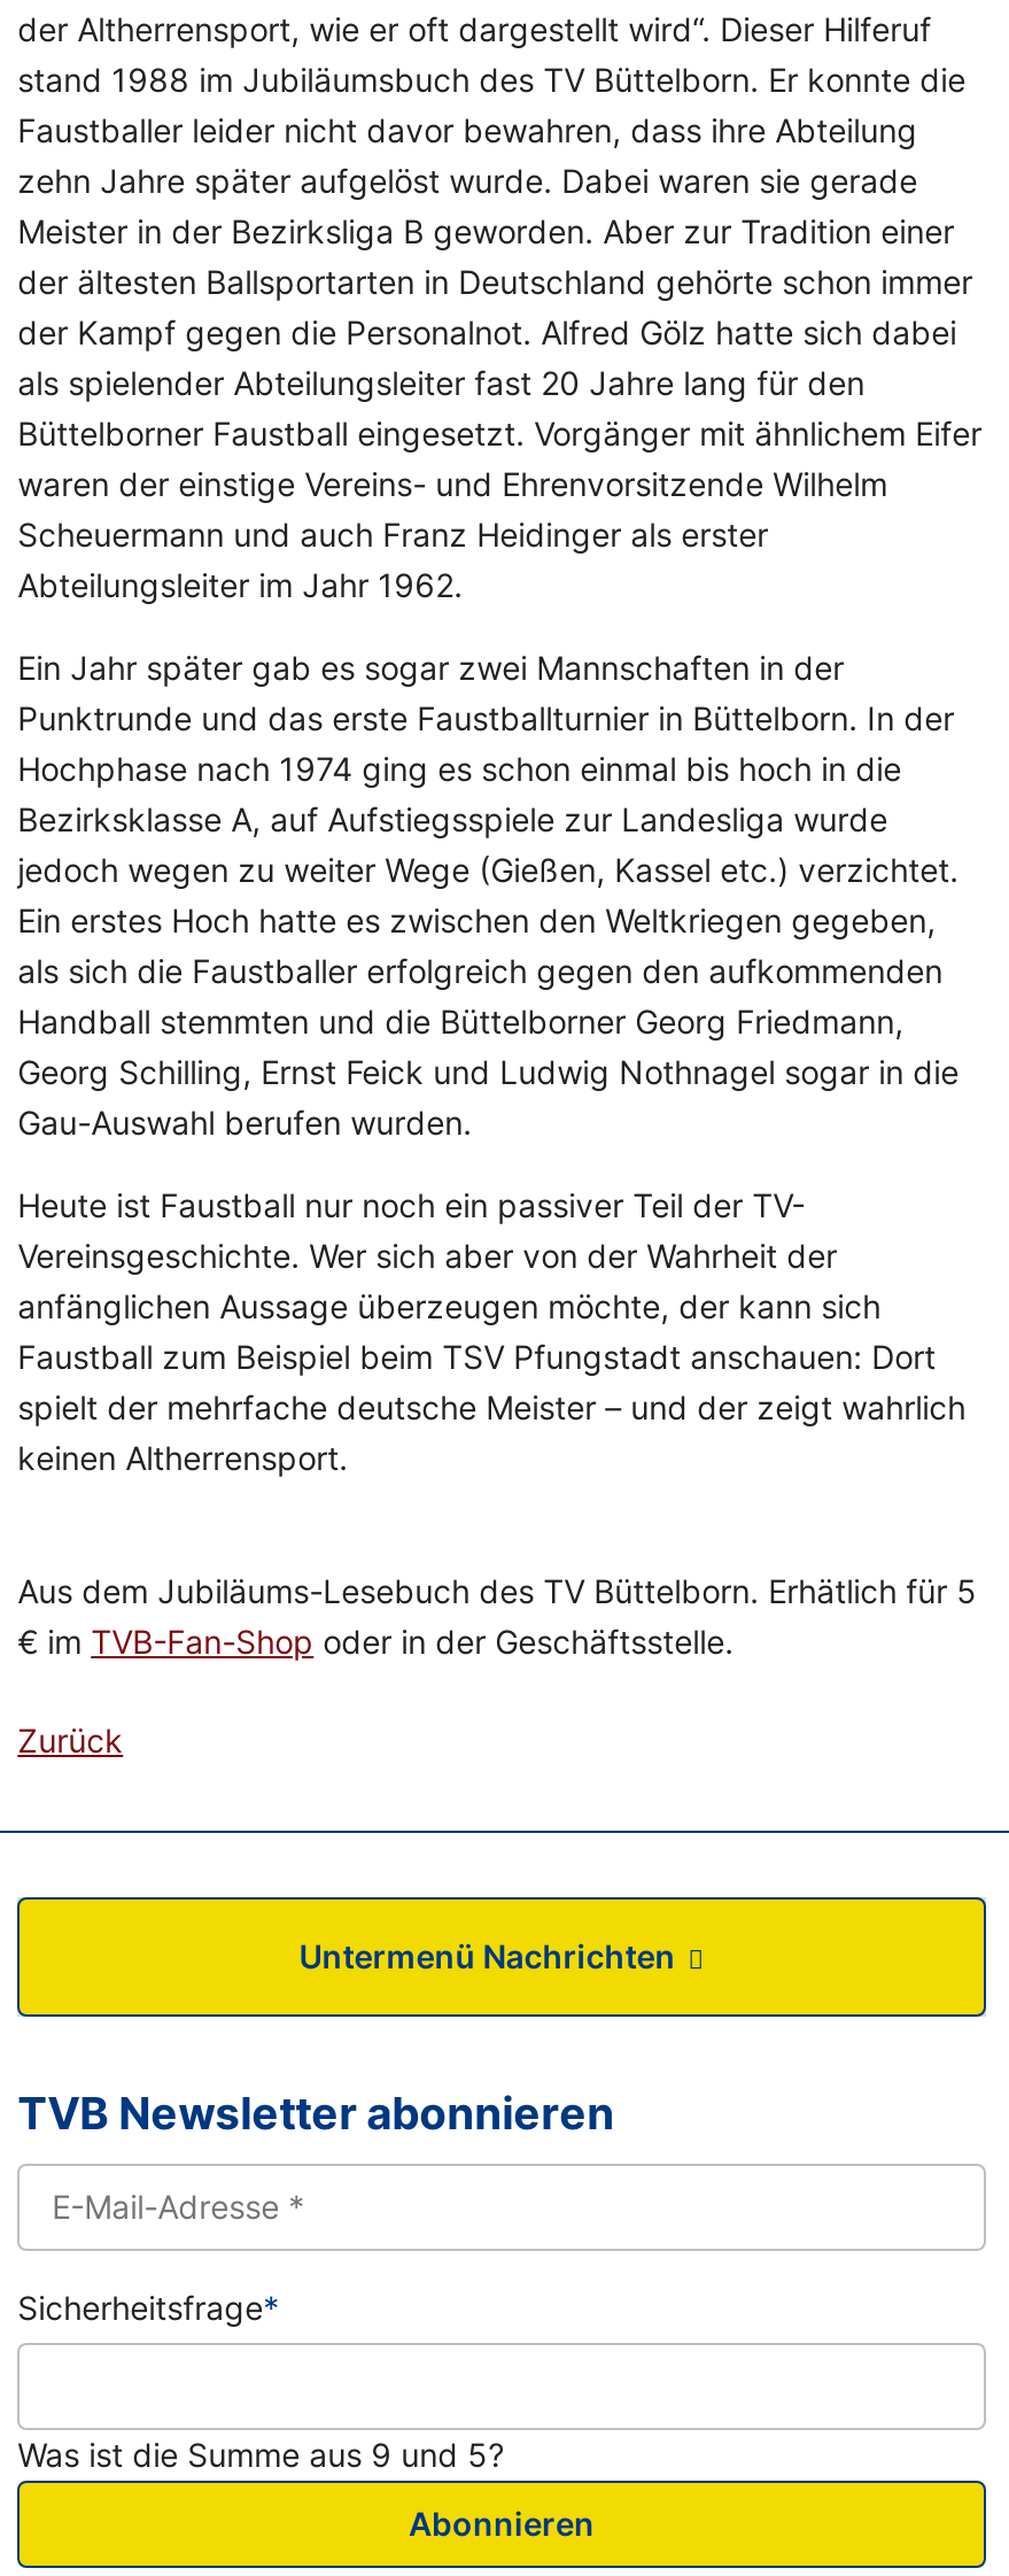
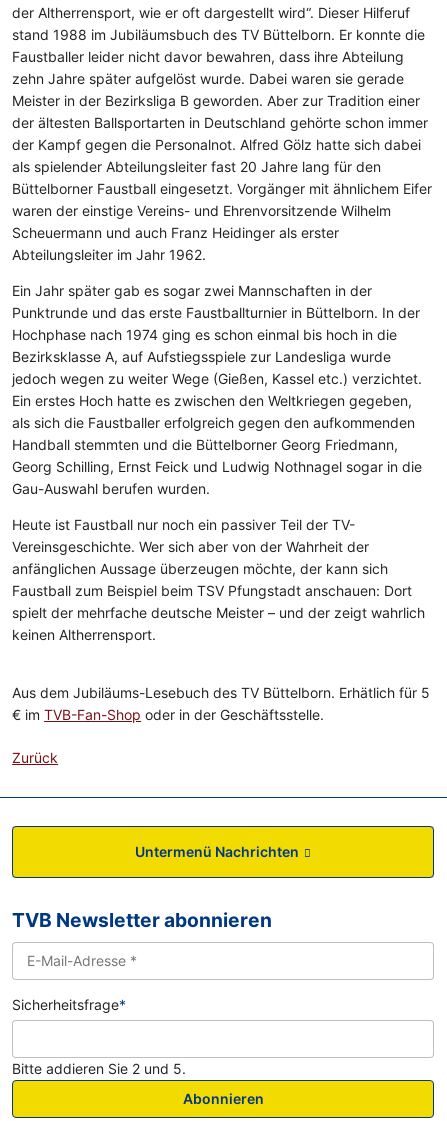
- Was ist die Summe aus 9 und 5?
+ Bitte addieren Sie 2 und 5.
